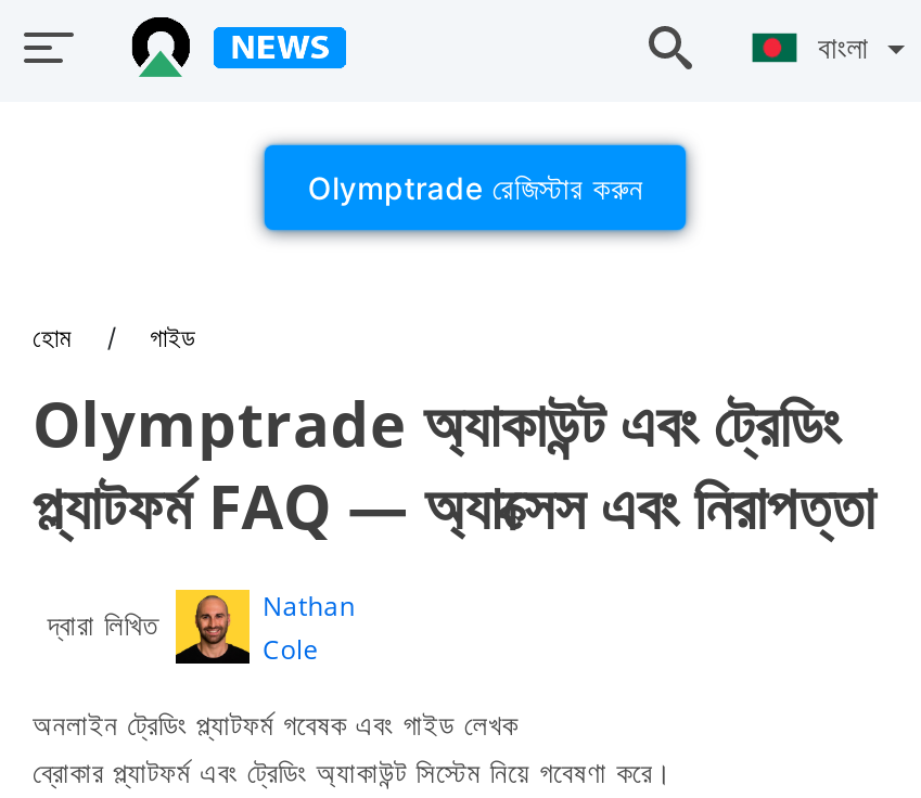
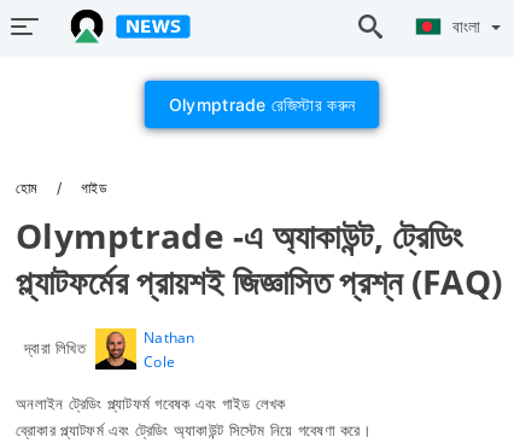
- Olymptrade অ্যাকাউন্ট এবং ট্রেডিং
- প্ল্যাটফর্ম FAQ — অ্যাক্সেস এবং নিরাপত্তা
+ Olymptrade -এ অ্যাকাউন্ট, ট্রেডিং
+ প্ল্যাটফর্মের প্রায়শই জিজ্ঞাসিত প্রশ্ন (FAQ)
